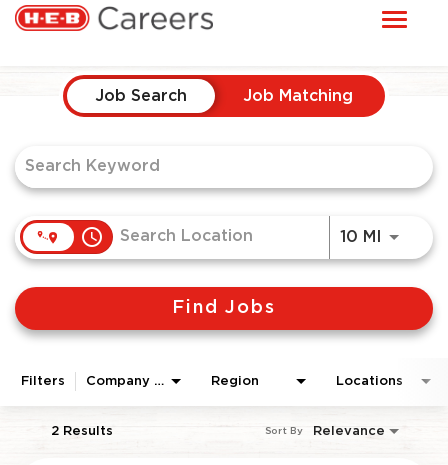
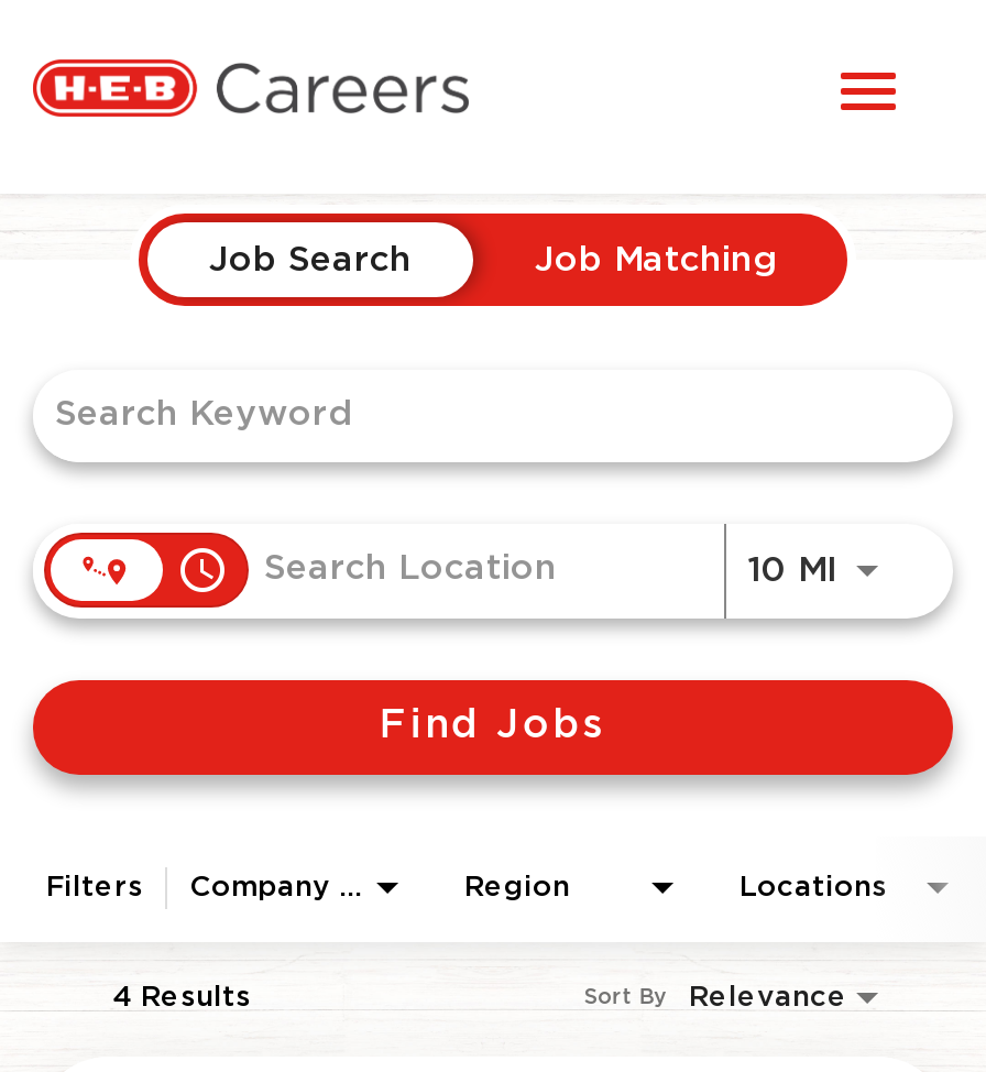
- 2 Results
+ 4 Results
